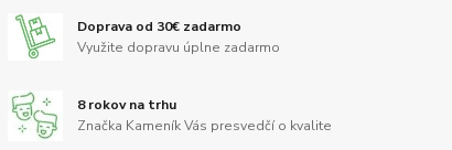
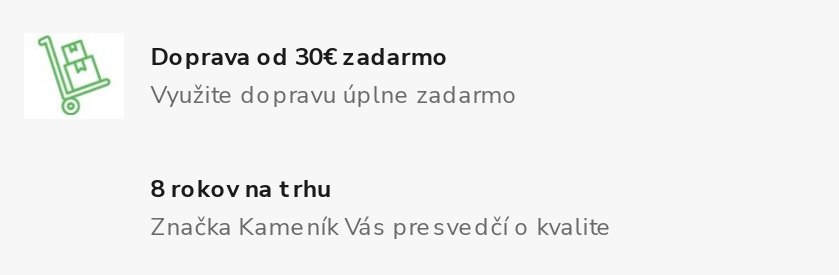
- [image]
